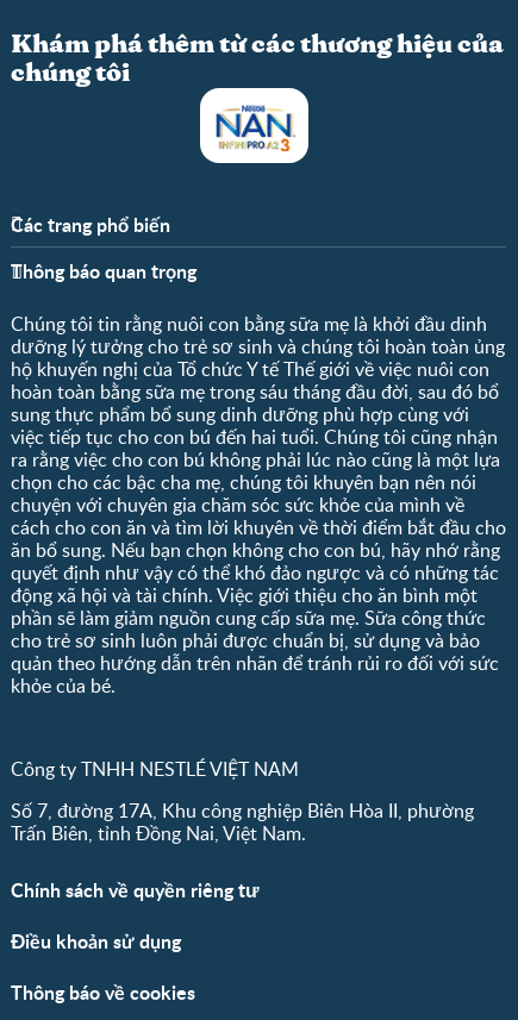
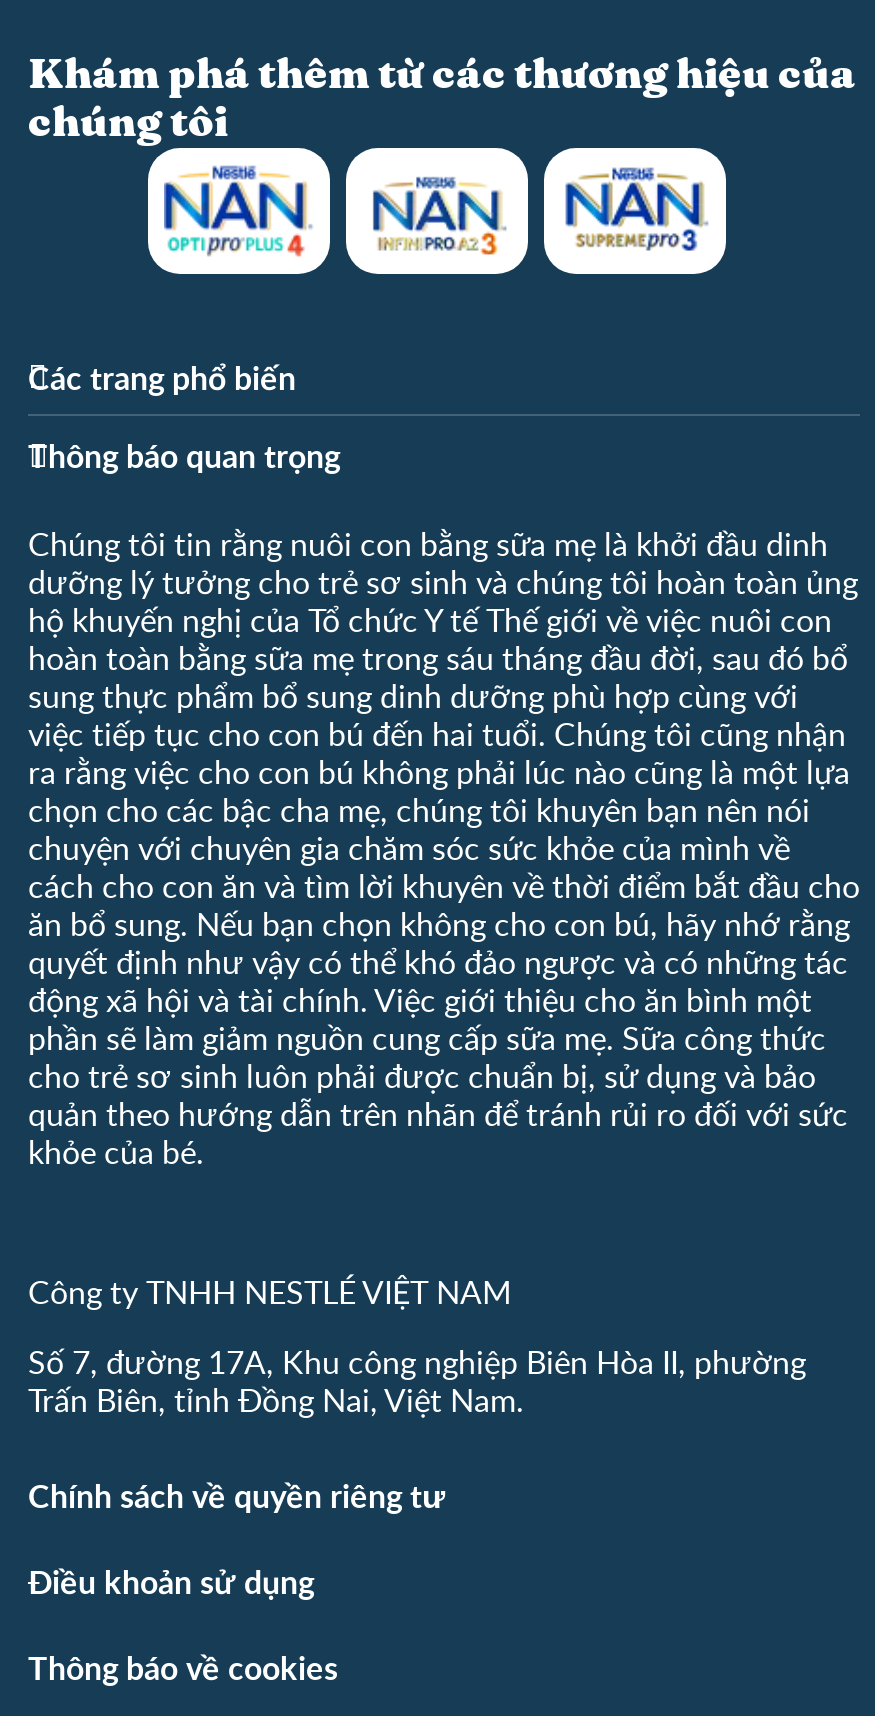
+ [image]

+ [image]
